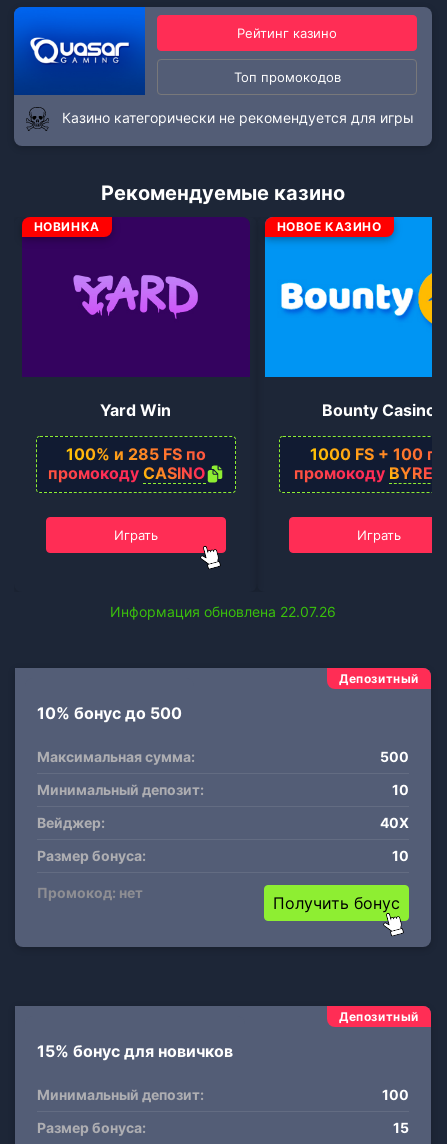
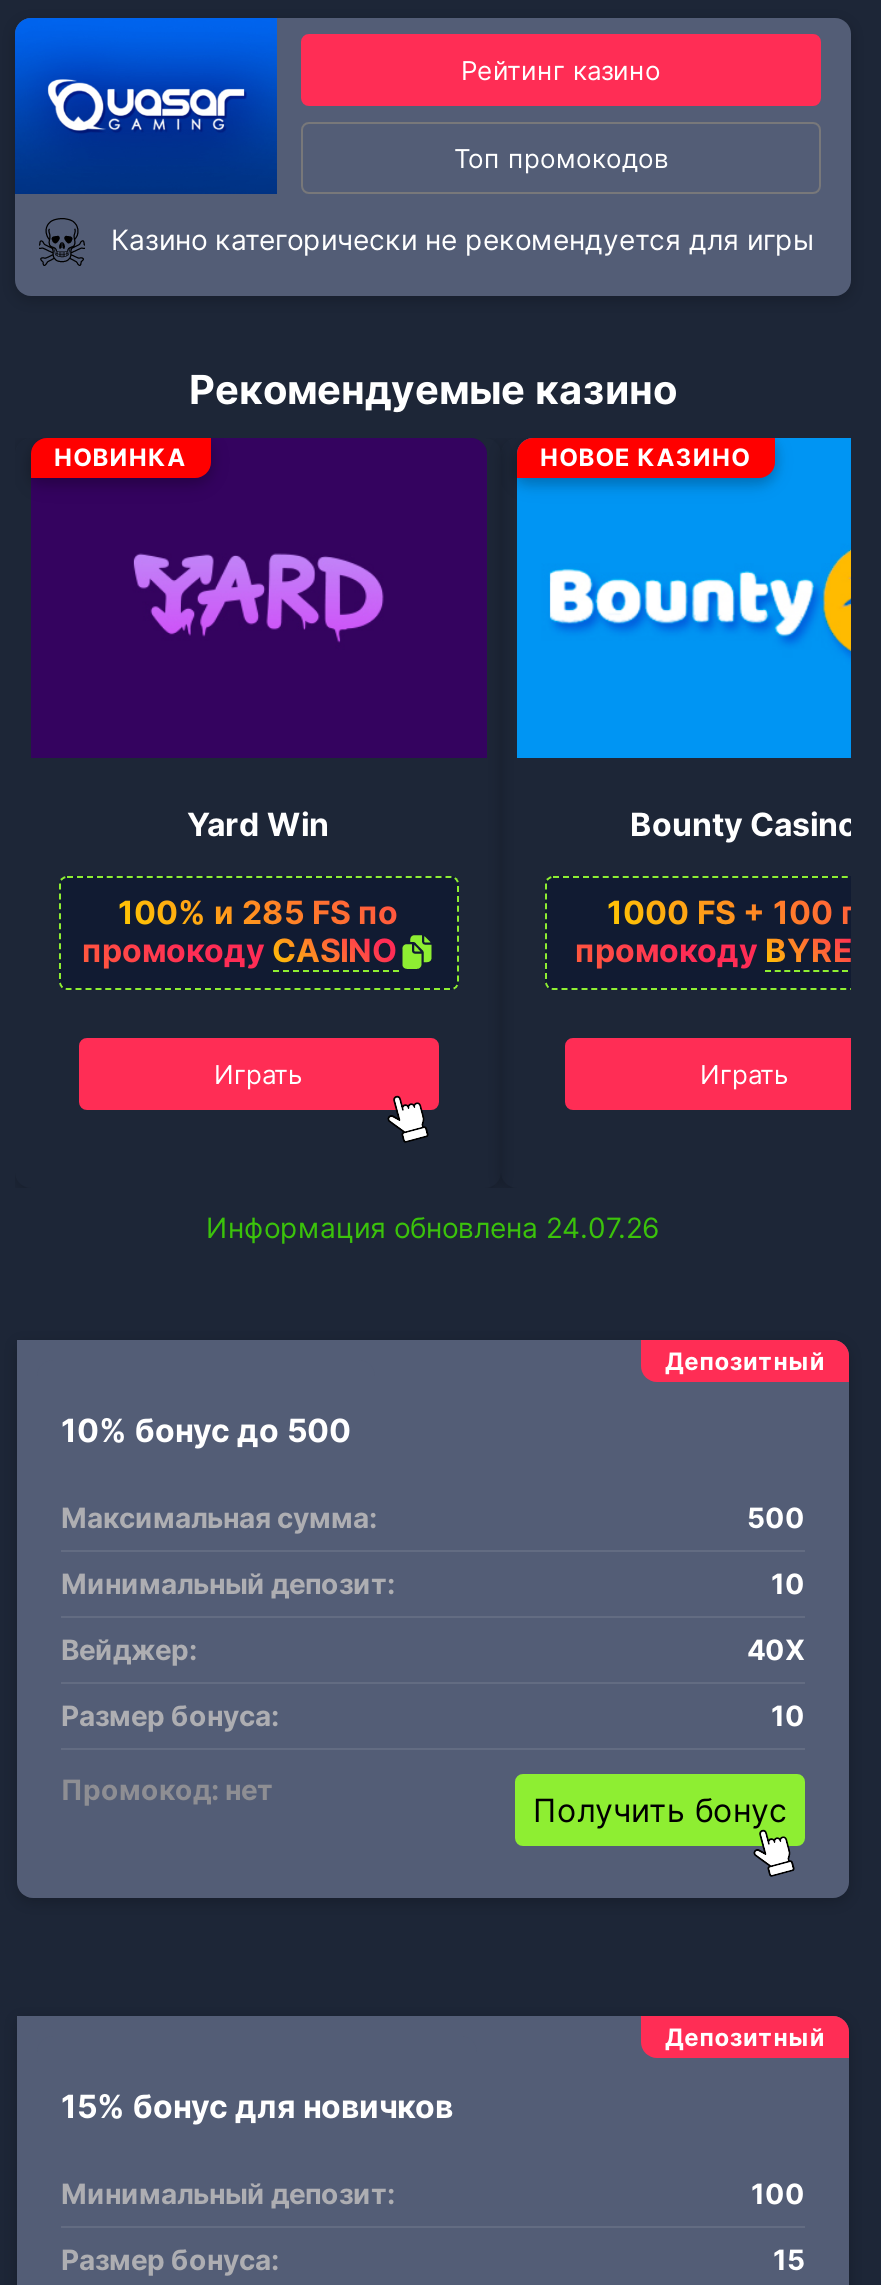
- Информация обновлена 22.07.26
+ Информация обновлена 24.07.26
